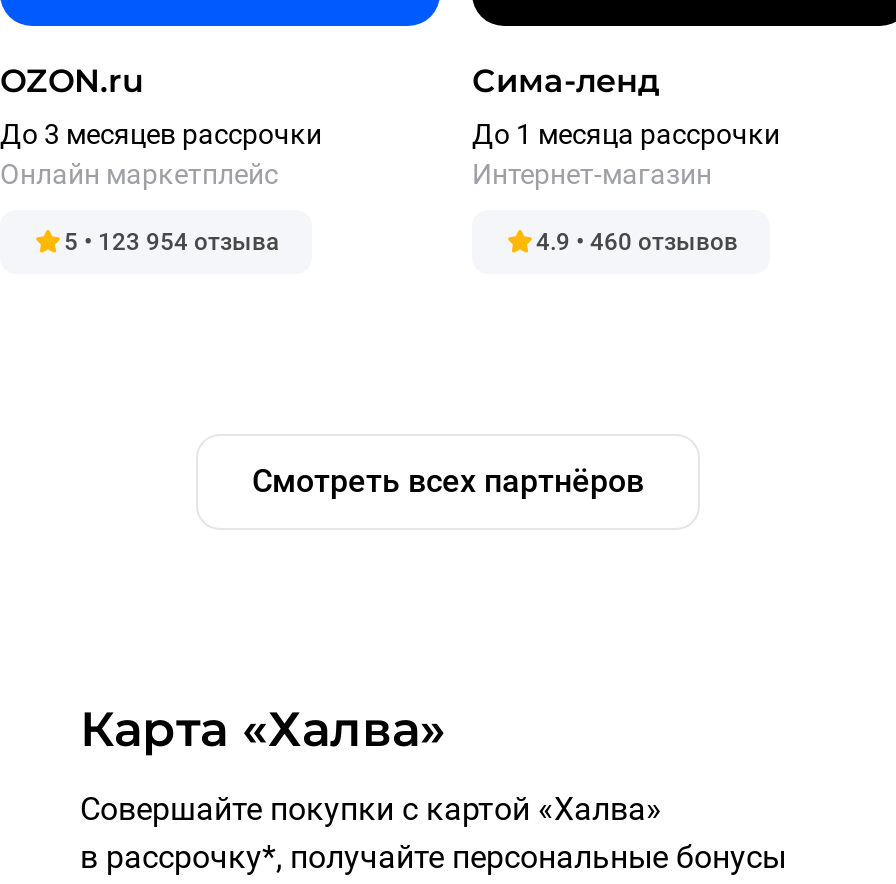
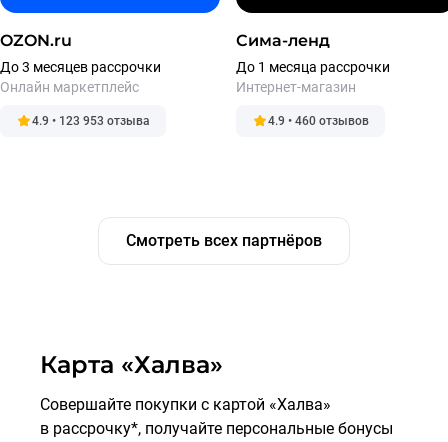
- 5 • 123 954 отзыва
+ 4.9 • 123 953 отзыва
